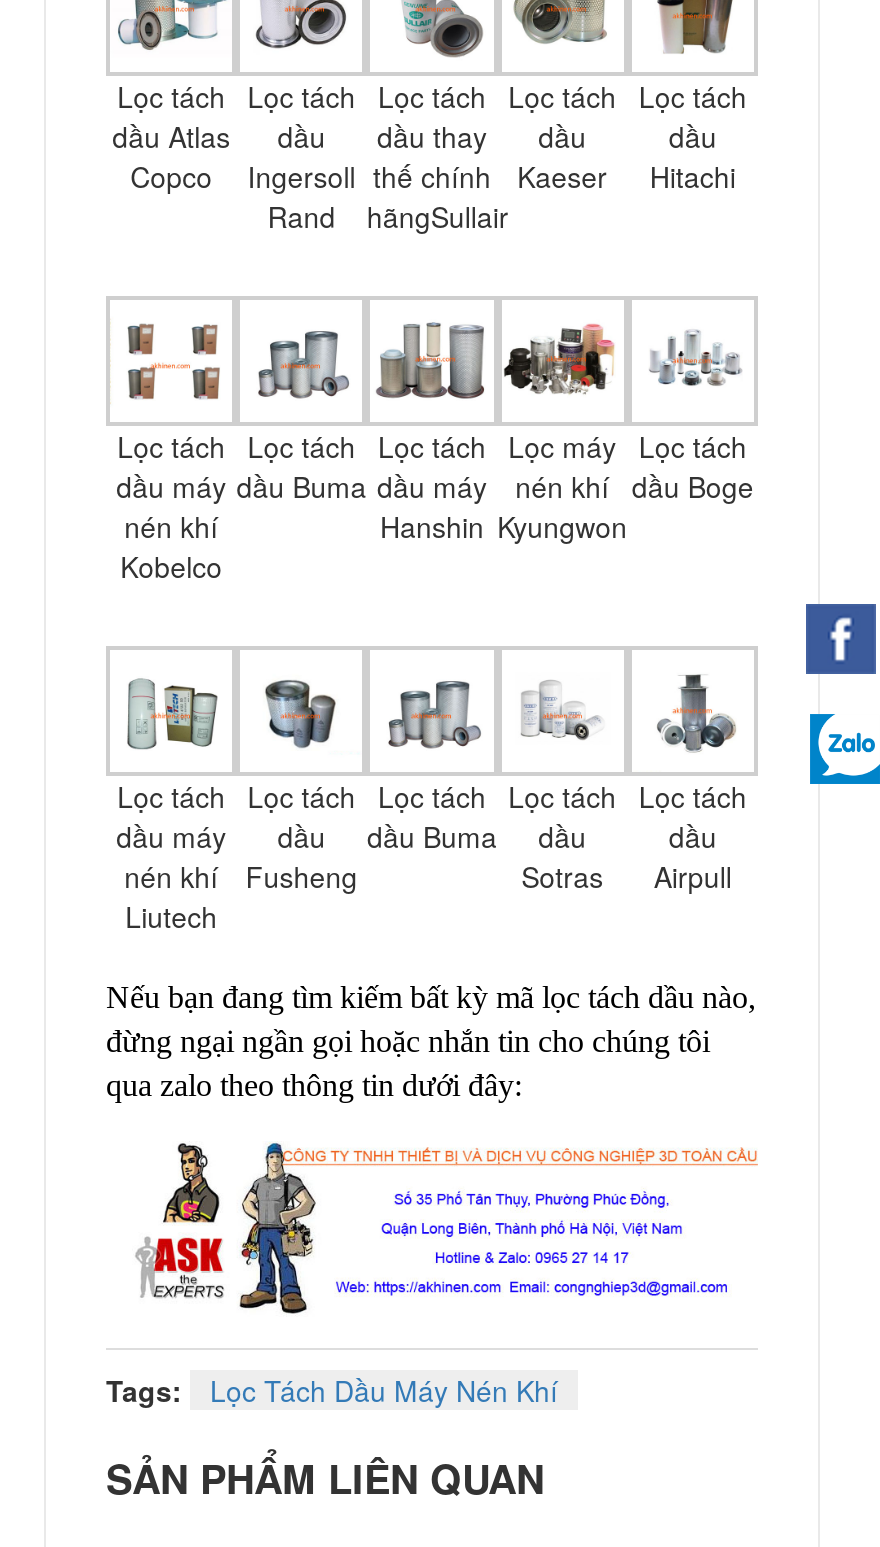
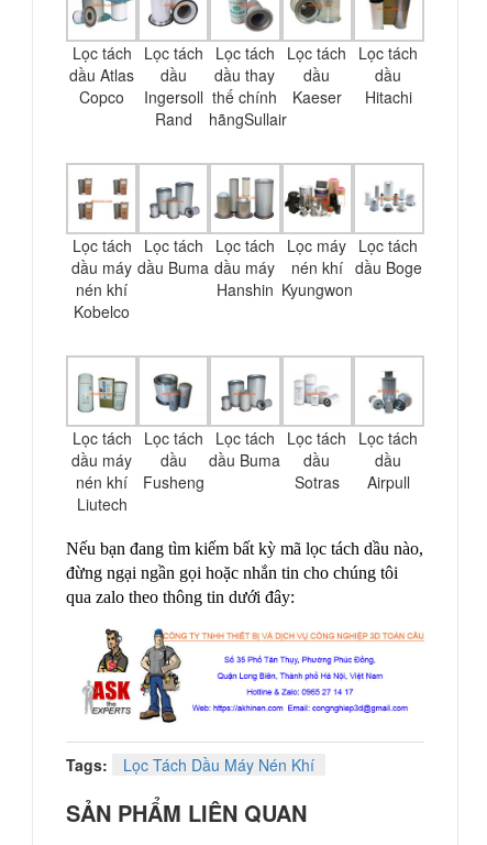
- [image]

- [image]
